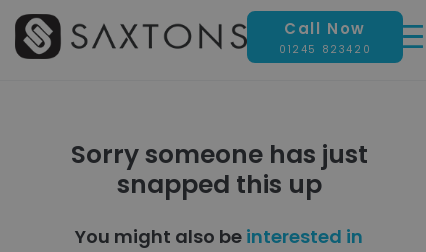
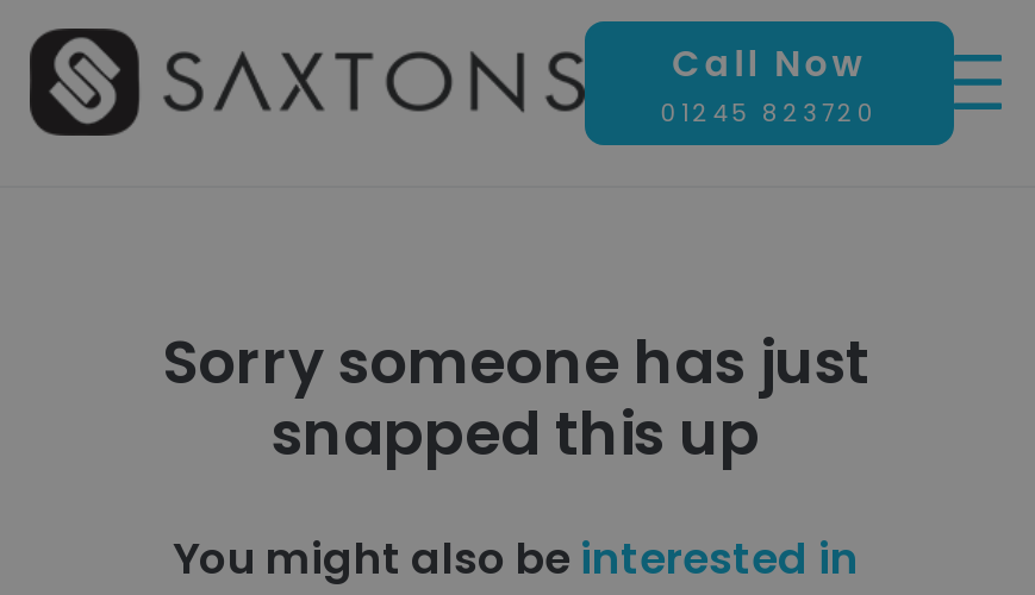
- 01245 823420
+ 01245 823720
